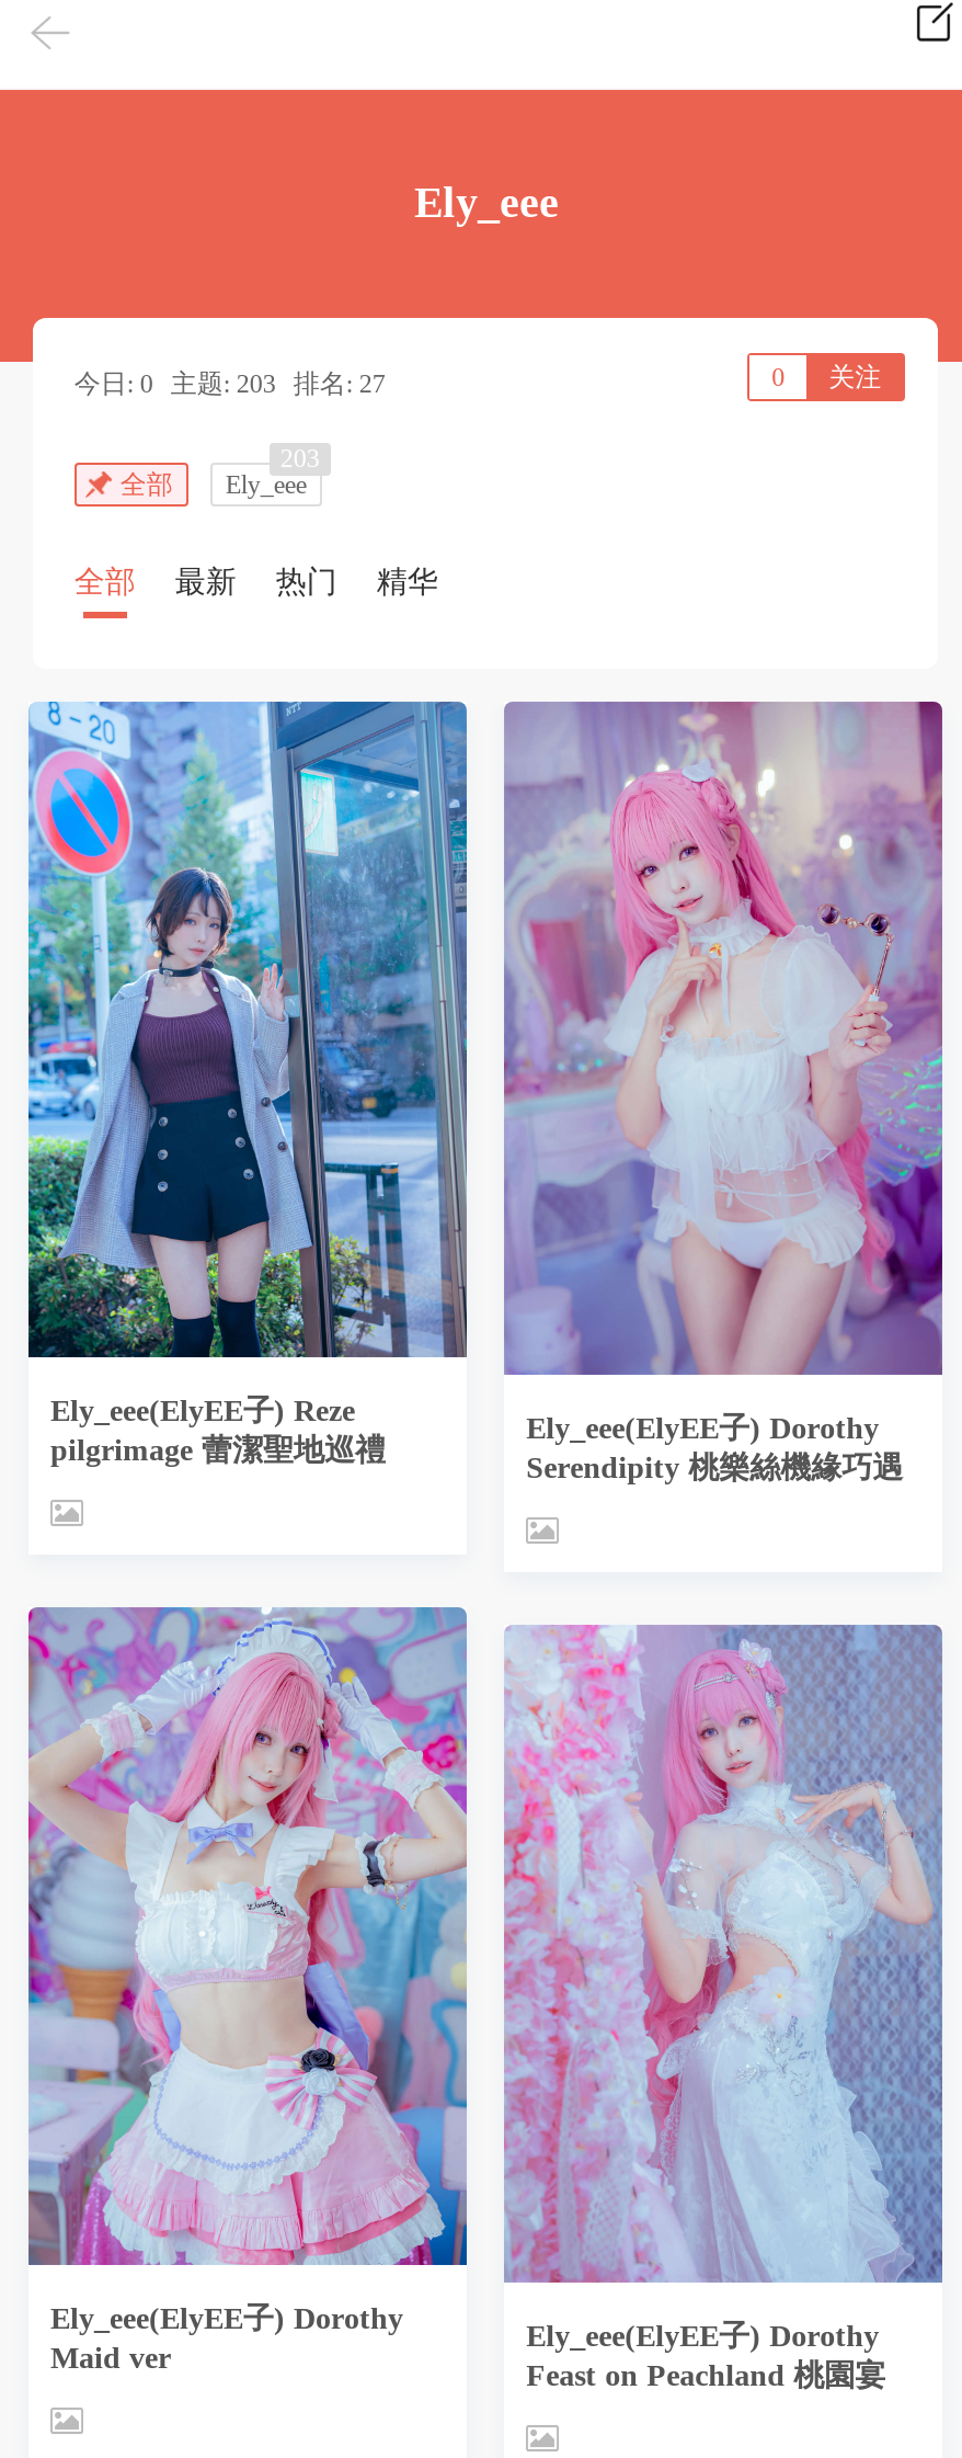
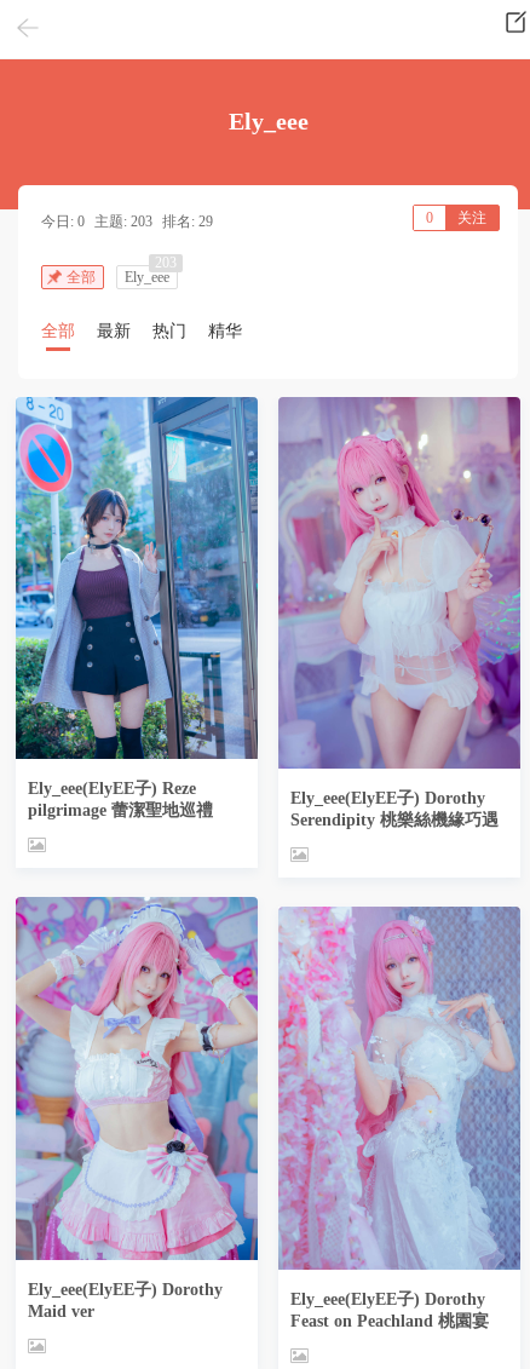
- 今日: 0 主题: 203 排名: 27
+ 今日: 0 主题: 203 排名: 29
